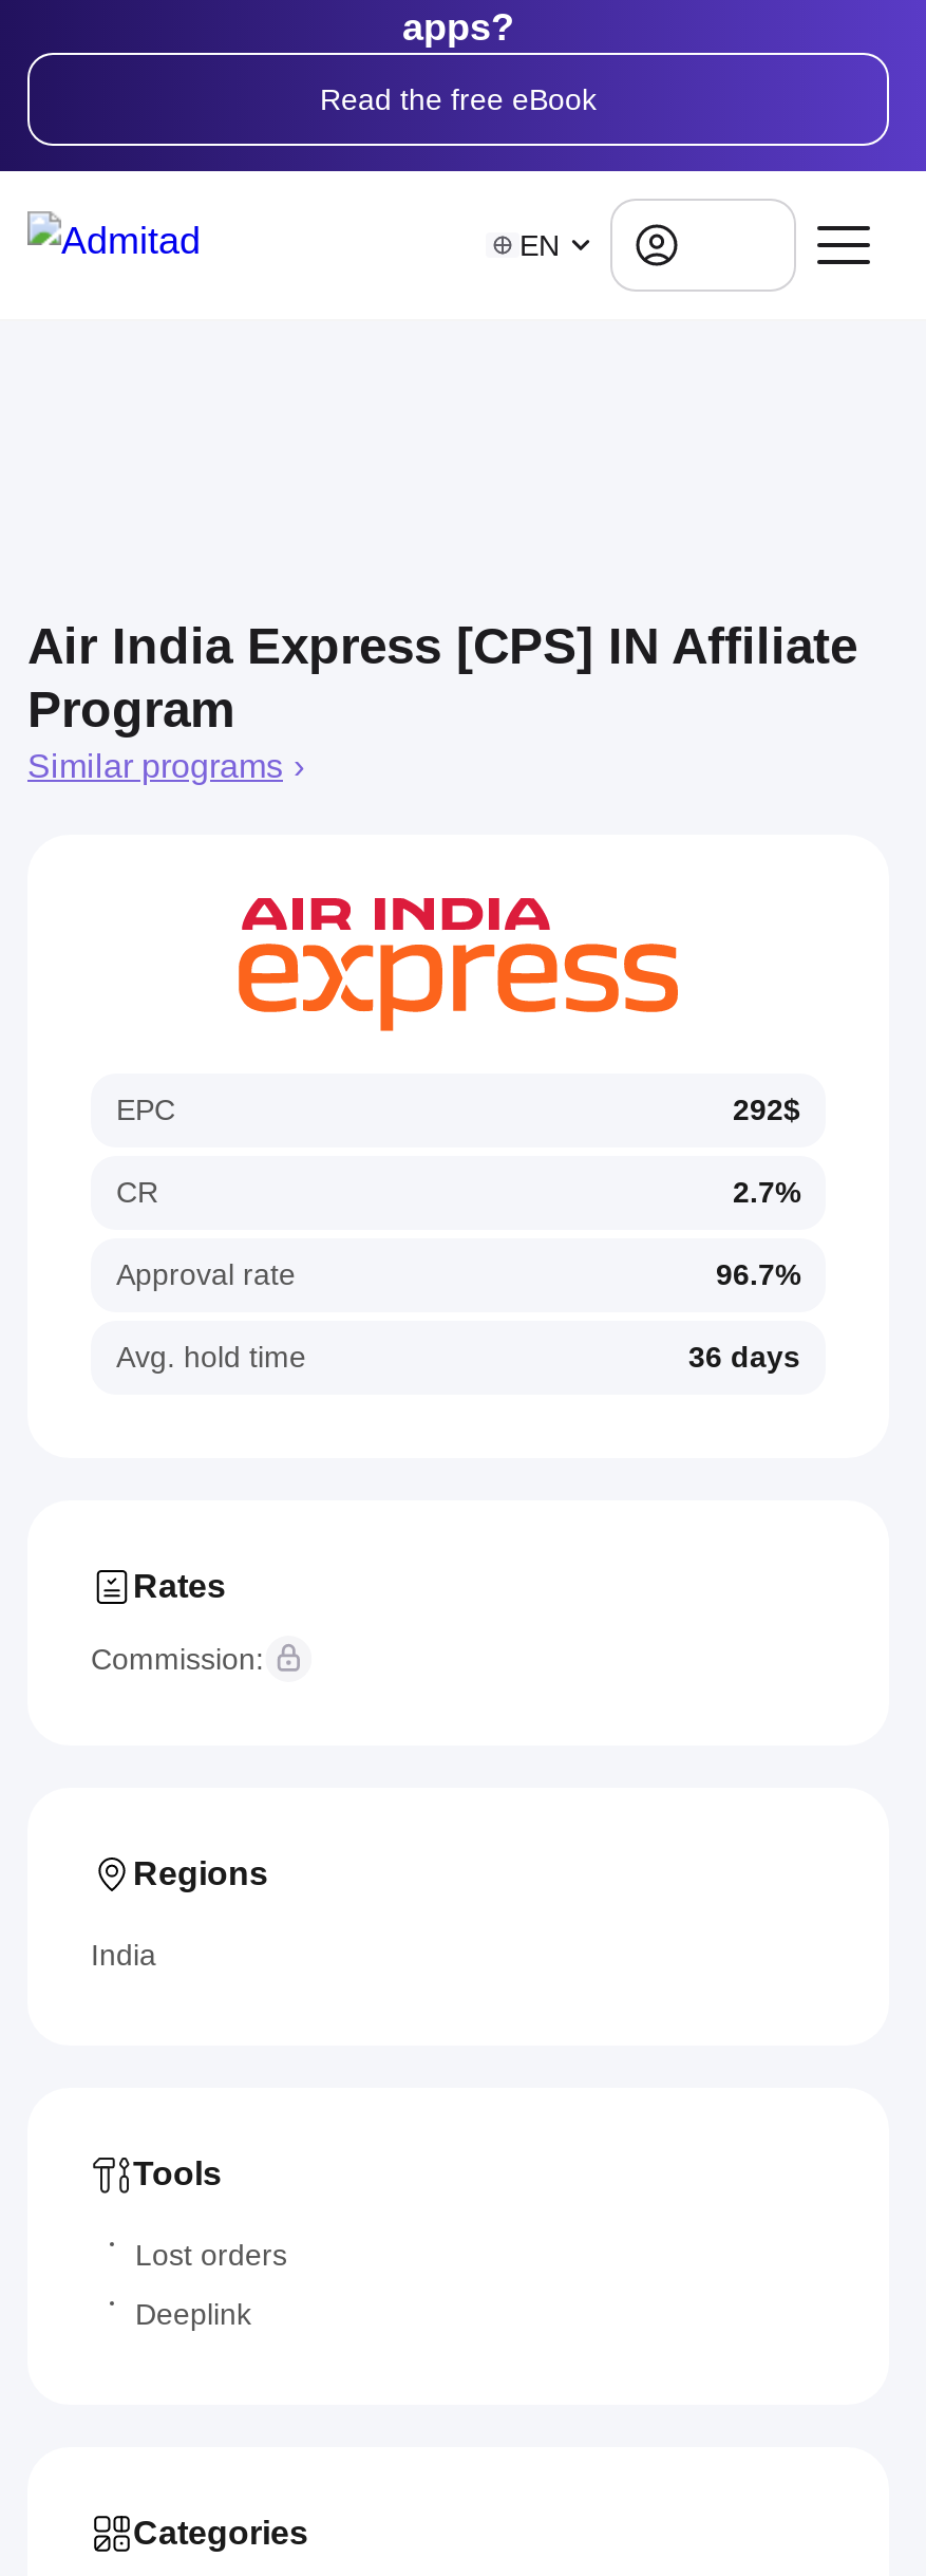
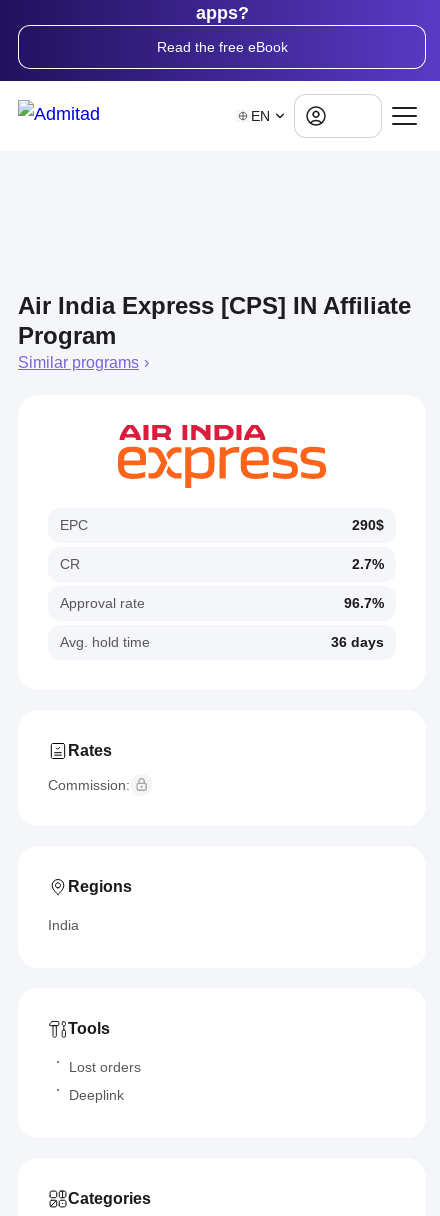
- 292$
+ 290$
